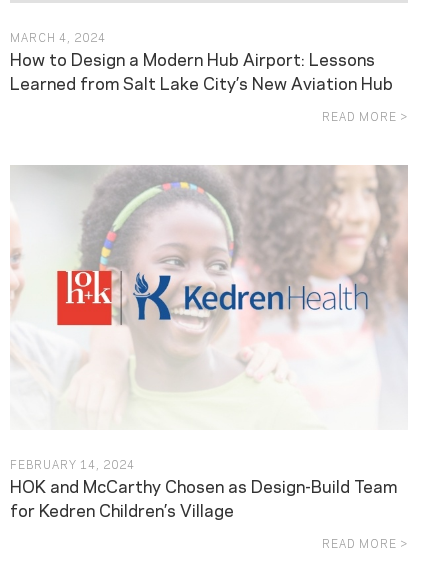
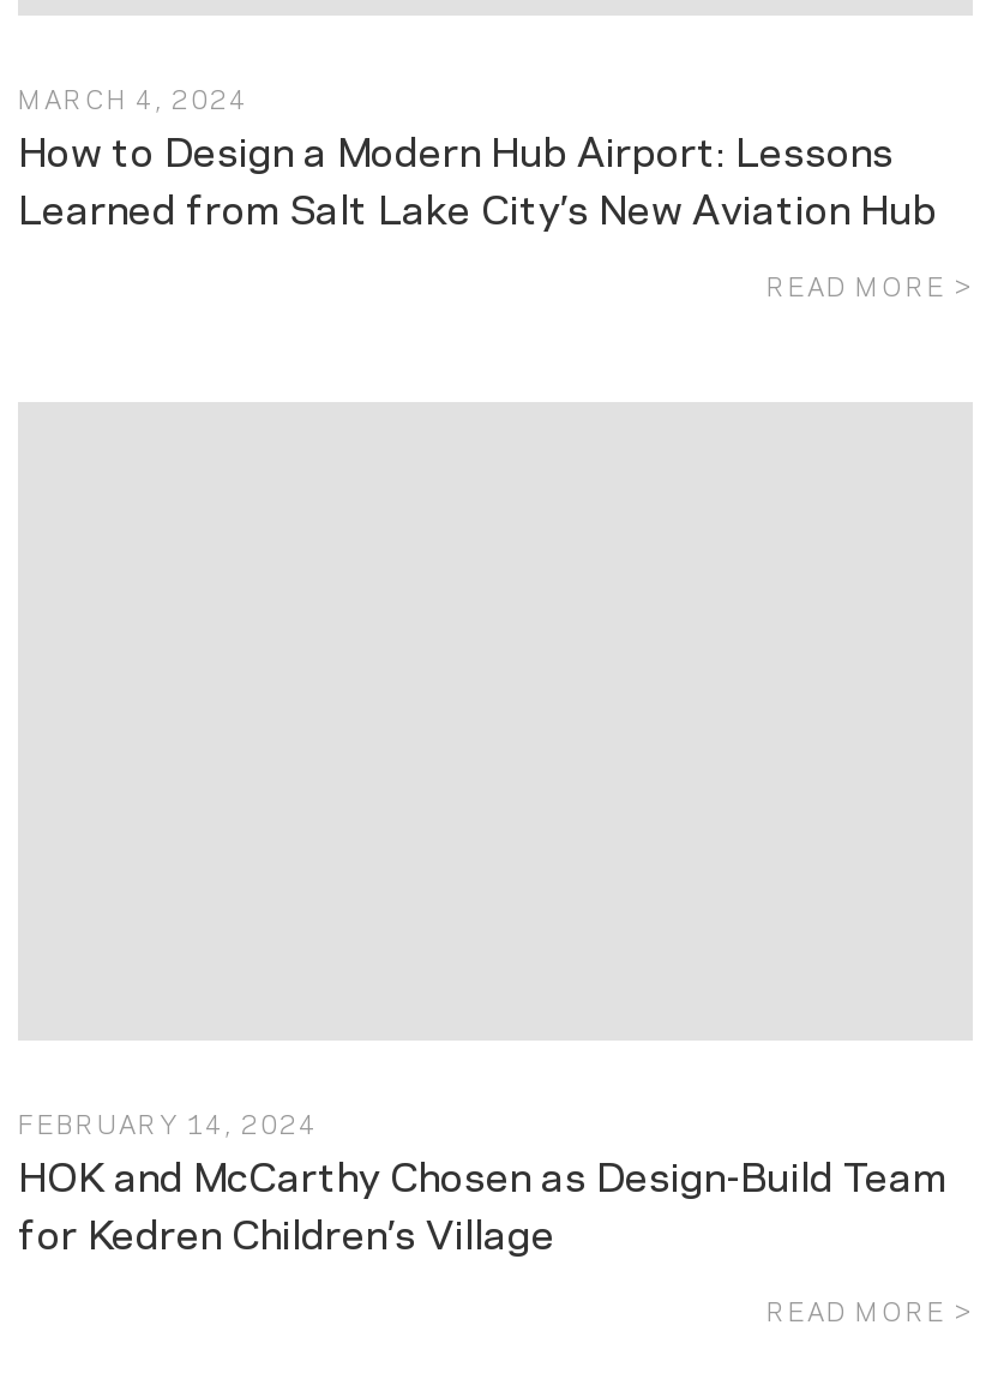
- [image]
